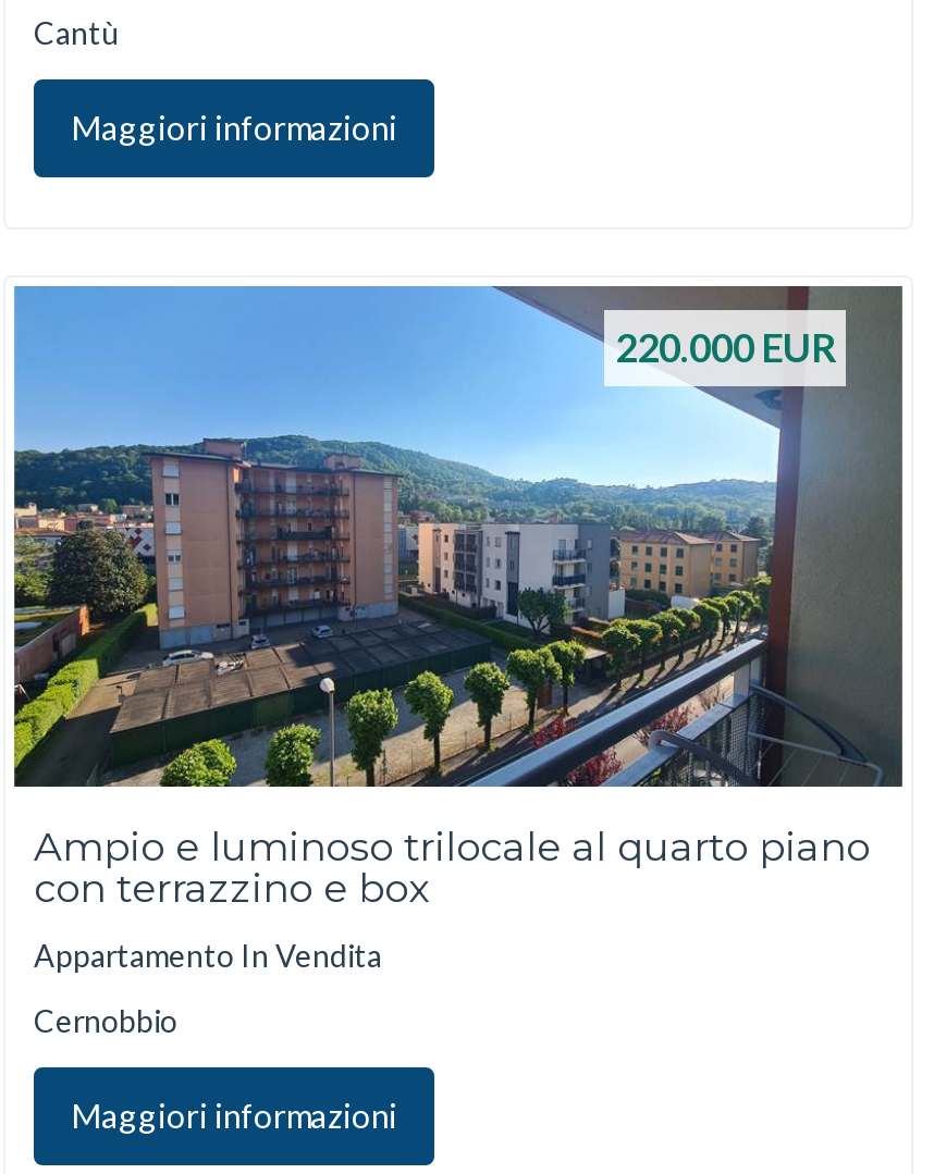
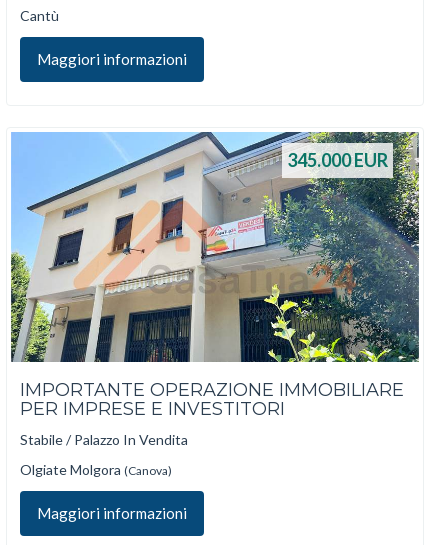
- [image]
- 220.000 EUR
+ [image]
+ 345.000 EUR

- Ampio e luminoso trilocale al quarto piano
- con terrazzino e box
+ IMPORTANTE OPERAZIONE IMMOBILIARE
+ PER IMPRESE E INVESTITORI

- Appartamento In Vendita
+ Stabile / Palazzo In Vendita

- Cernobbio
+ Olgiate Molgora (Canova)
